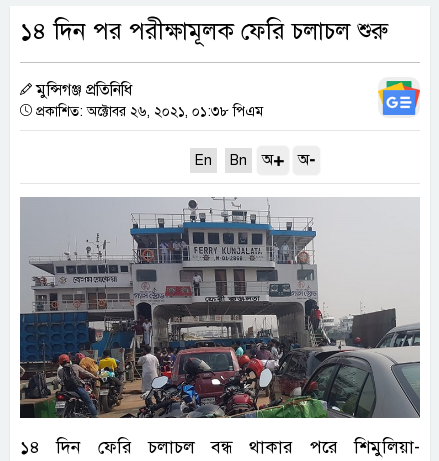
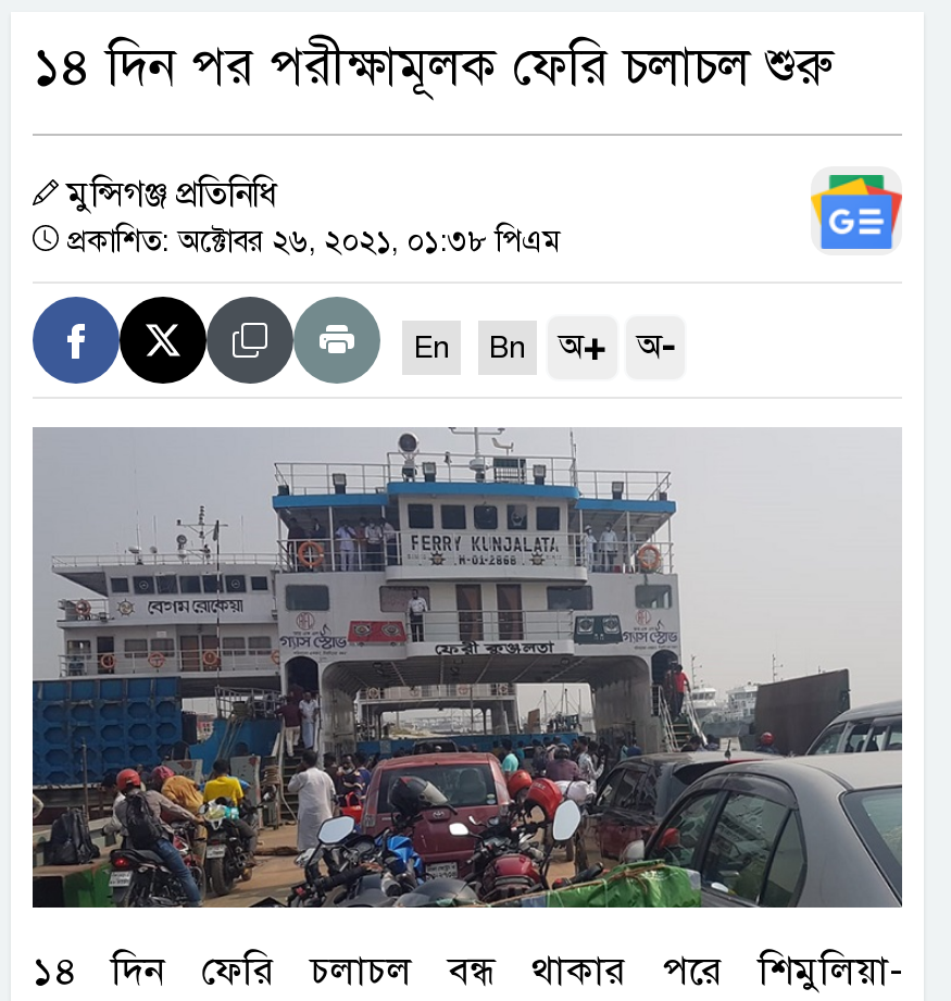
+ [image]
